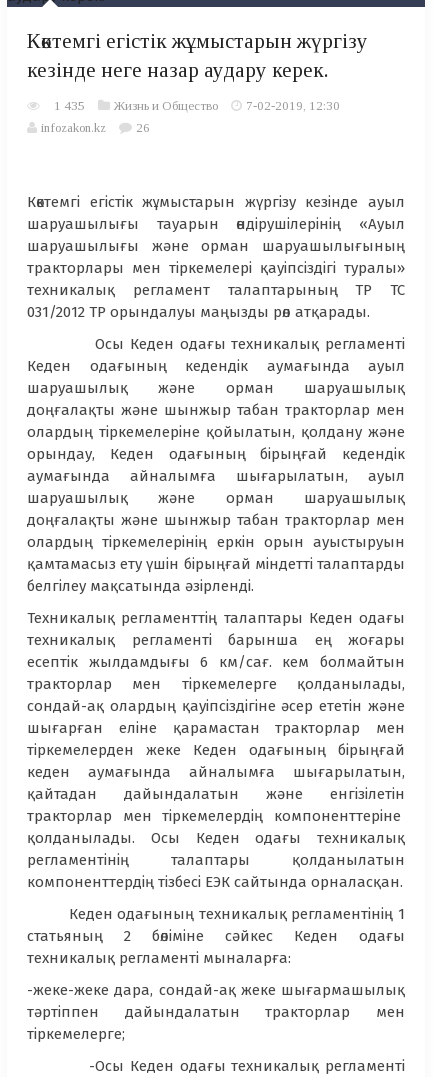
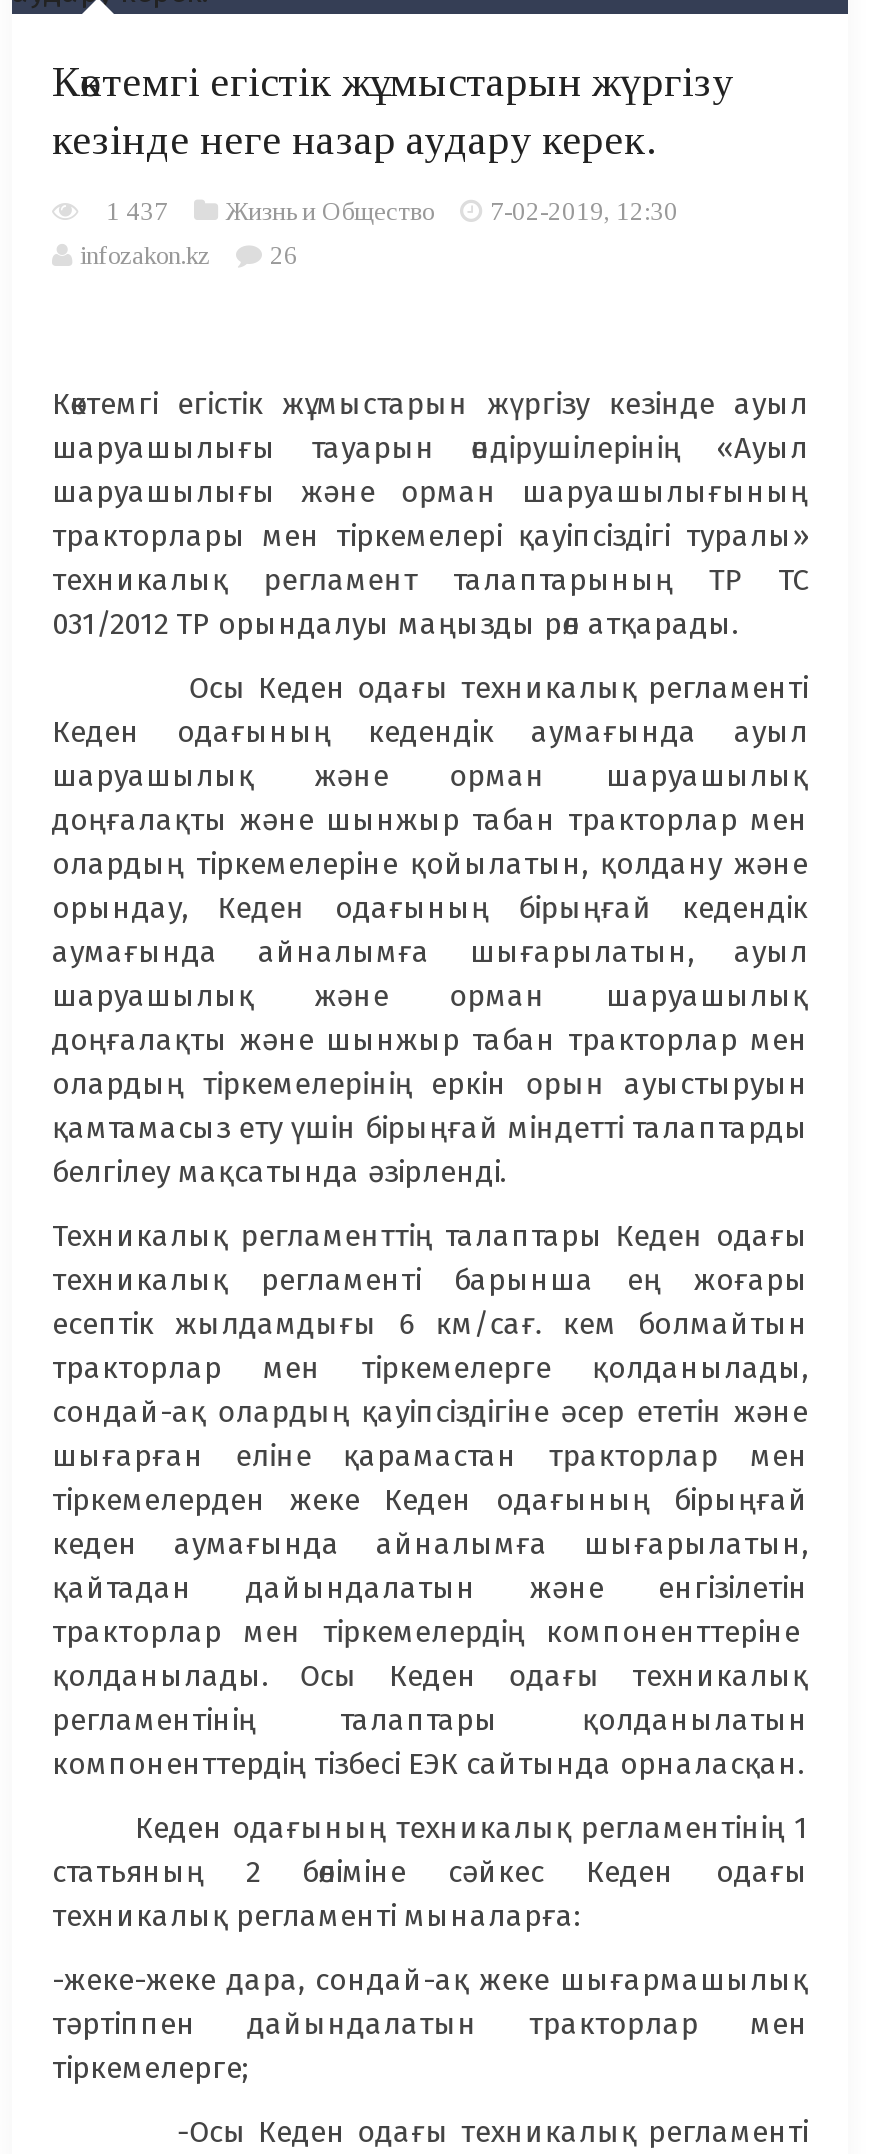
- 1 435 Жизнь и Общество 7-02-2019, 12:30
+ 1 437 Жизнь и Общество 7-02-2019, 12:30
